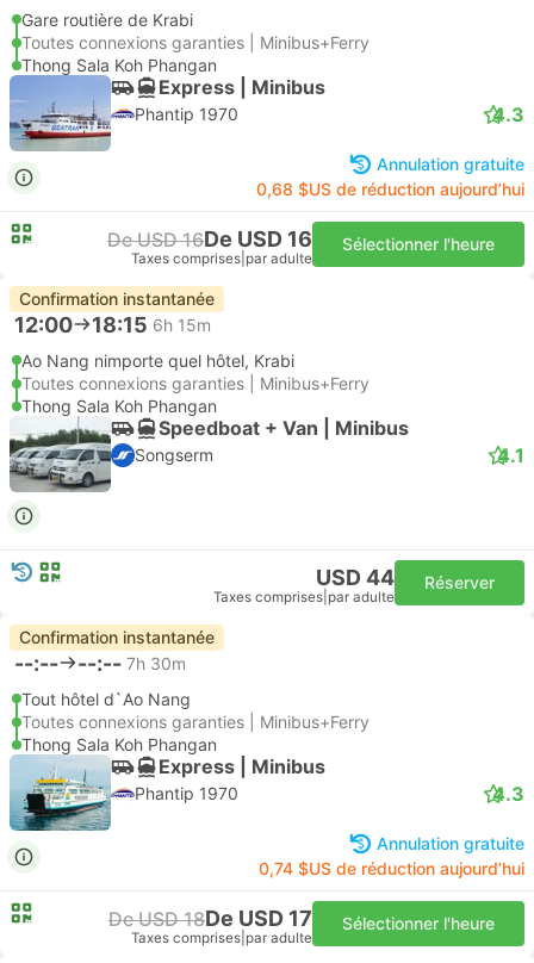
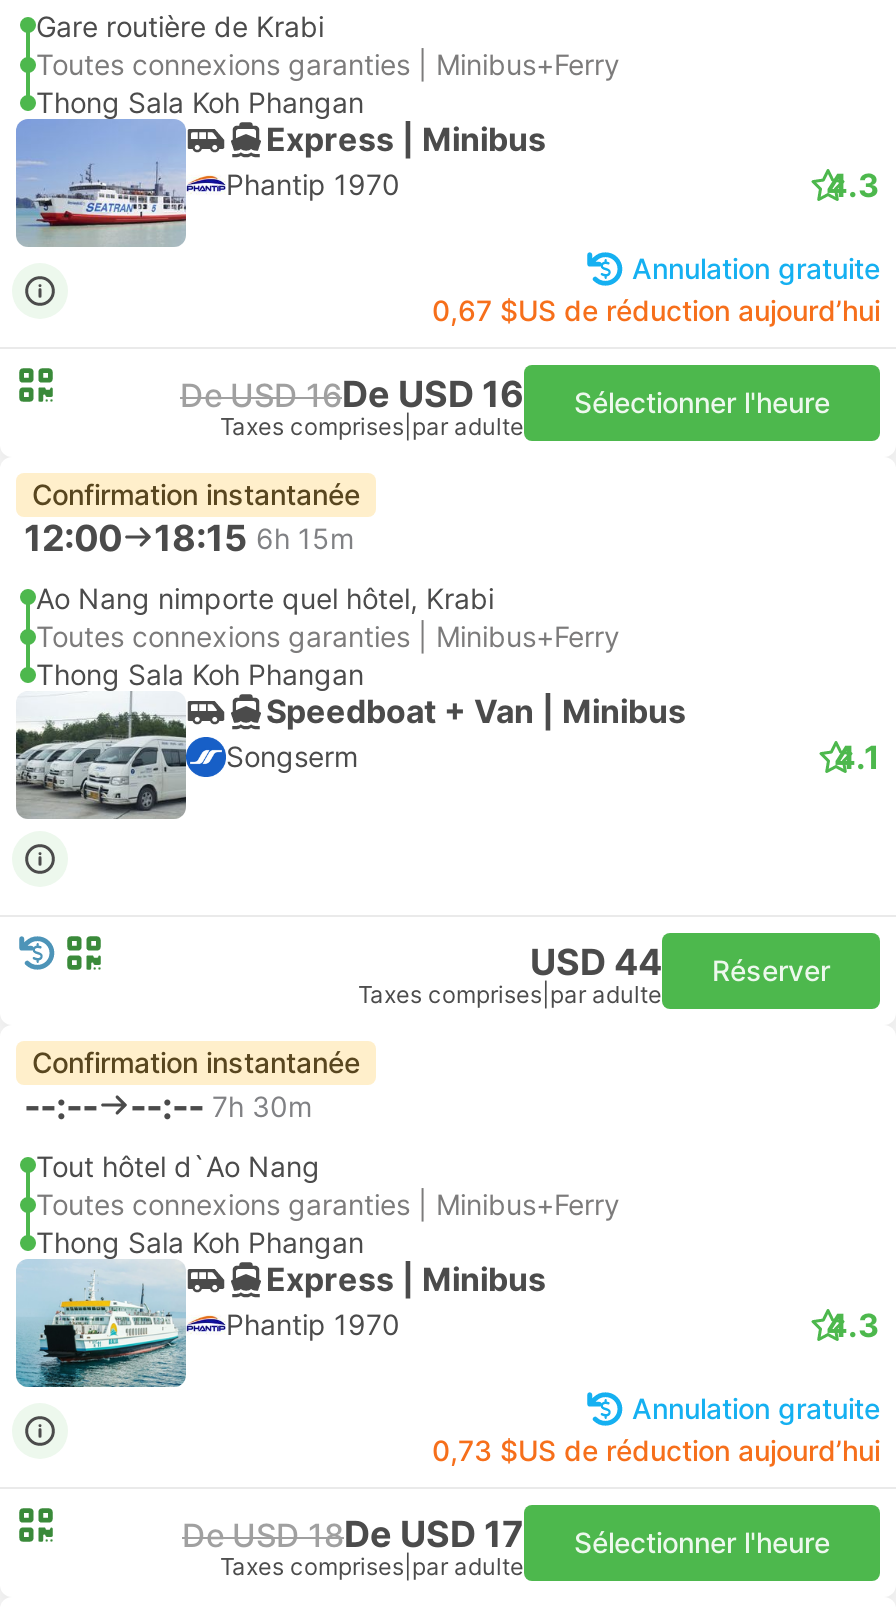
- 0,68 $US de réduction aujourd’hui
+ 0,67 $US de réduction aujourd’hui

- 0,74 $US de réduction aujourd’hui
+ 0,73 $US de réduction aujourd’hui
